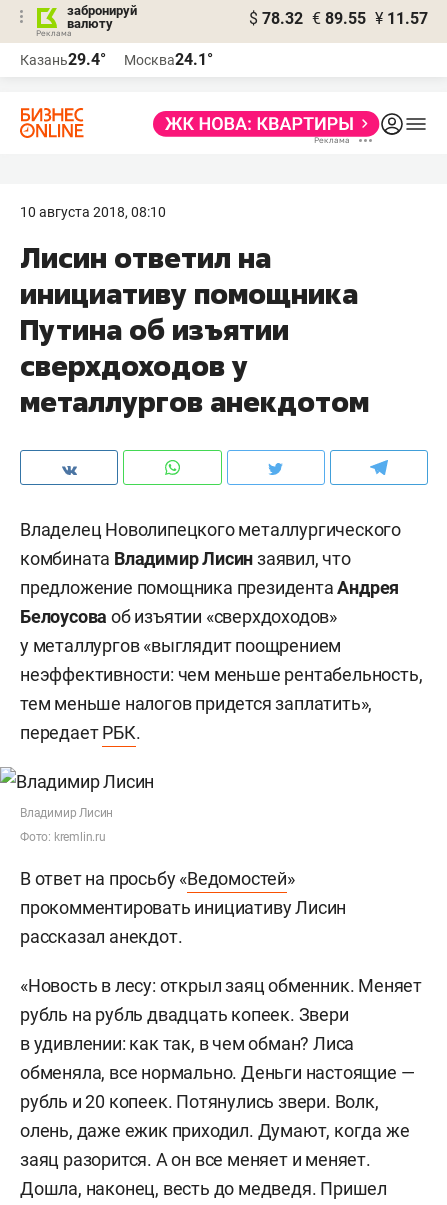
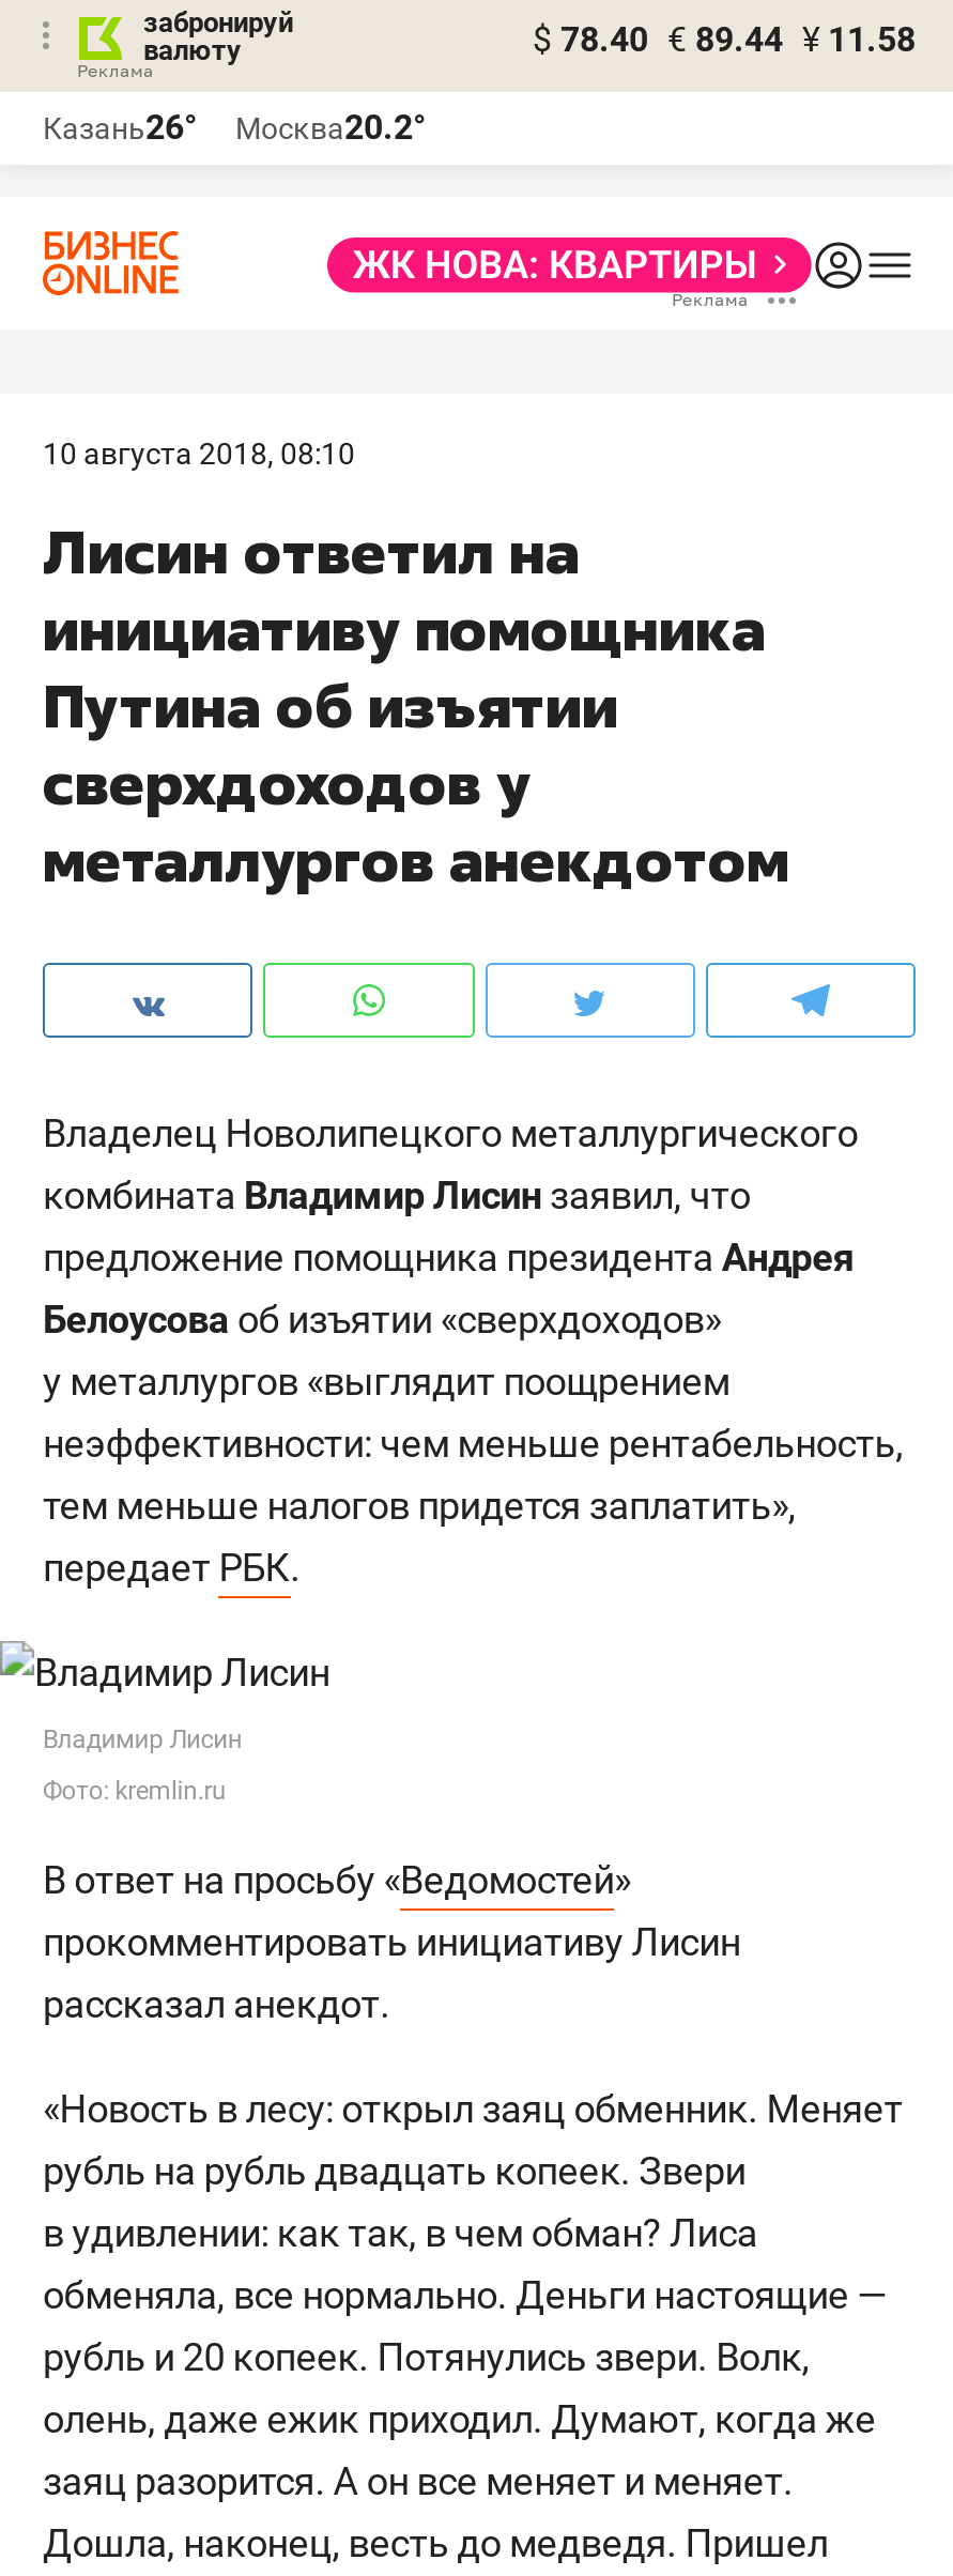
- $ 78.32 € 89.55 ¥ 11.57
+ $ 78.40 € 89.44 ¥ 11.58

- Казань29.4°
+ Казань26°

- Москва24.1°
+ Москва20.2°
